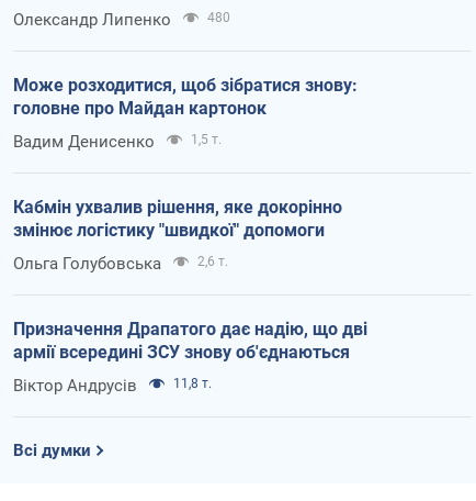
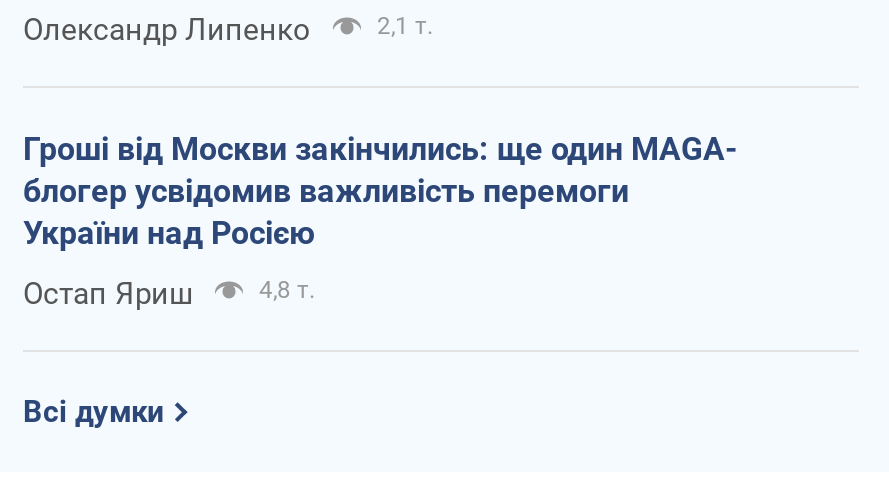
- 480
- Може розходитися, щоб зібратися знову:
- головне про Майдан картонок
- Вадим Денисенко
- 1,5 т.
- Кабмін ухвалив рішення, яке докорінно
- змінює логістику "швидкої" допомоги
- Ольга Голубовська
- 2,6 т.
- Призначення Драпатого дає надію, що дві
- армії всередині ЗСУ знову об'єднаються
- Віктор Андрусів
- 11,8 т.
+ 2,1 т.
+ Гроші від Москви закінчились: ще один MAGA-
+ блогер усвідомив важливість перемоги
+ України над Росією
+ Остап Яриш
+ 4,8 т.
